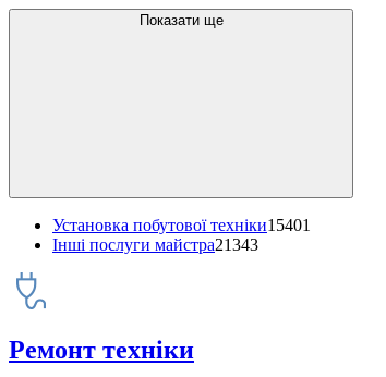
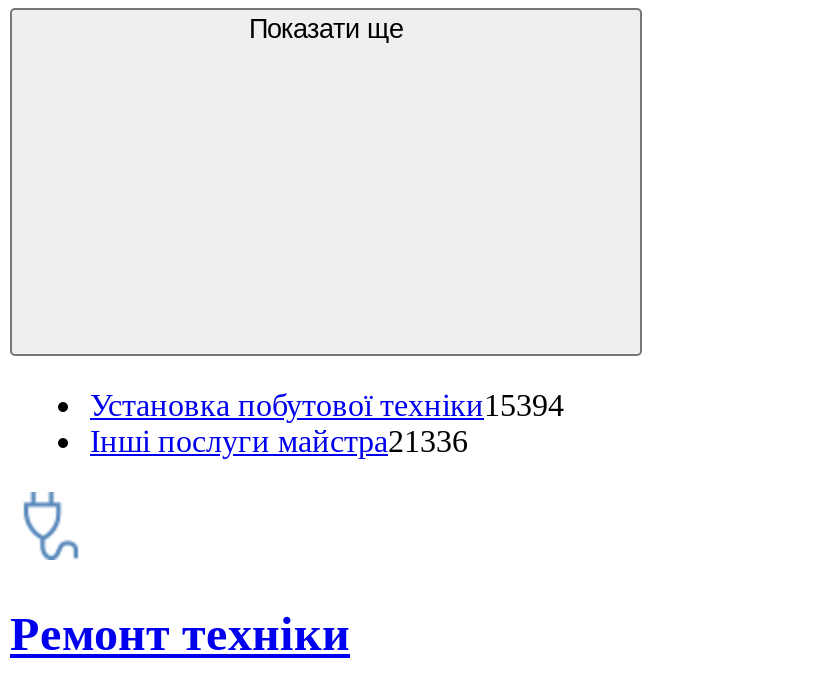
- Установка побутової техніки15401
+ Установка побутової техніки15394

- Інші послуги майстра21343
+ Інші послуги майстра21336
